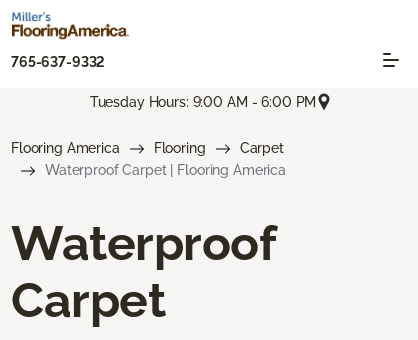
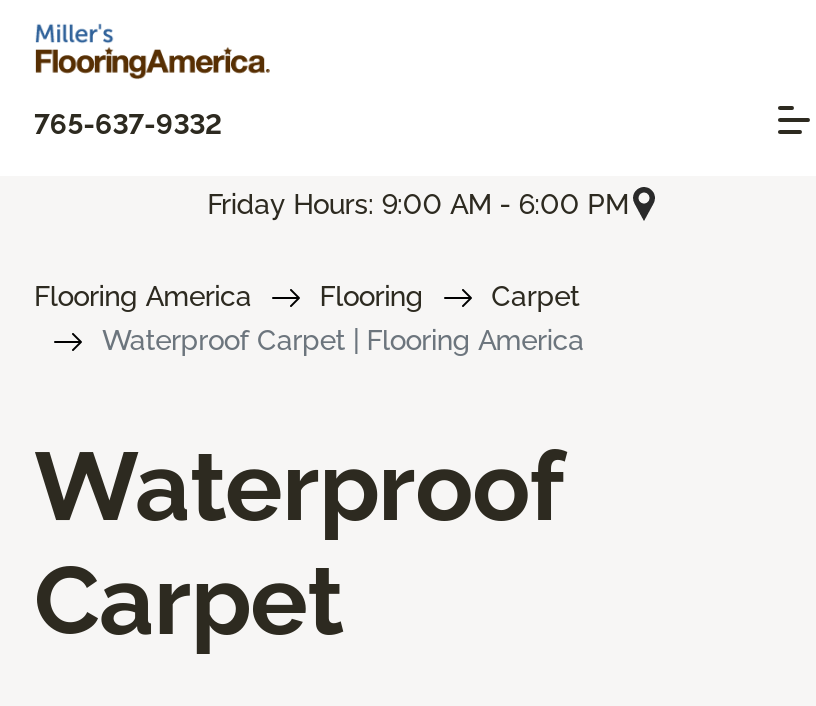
- Tuesday Hours: 9:00 AM - 6:00 PM
+ Friday Hours: 9:00 AM - 6:00 PM
